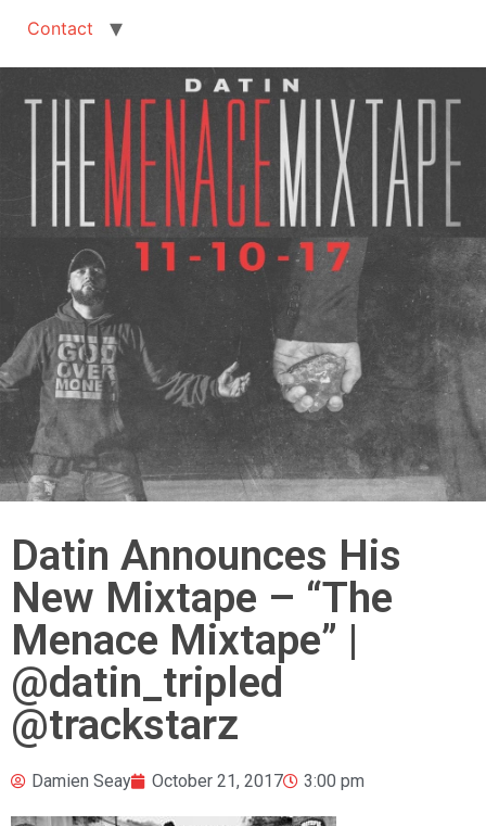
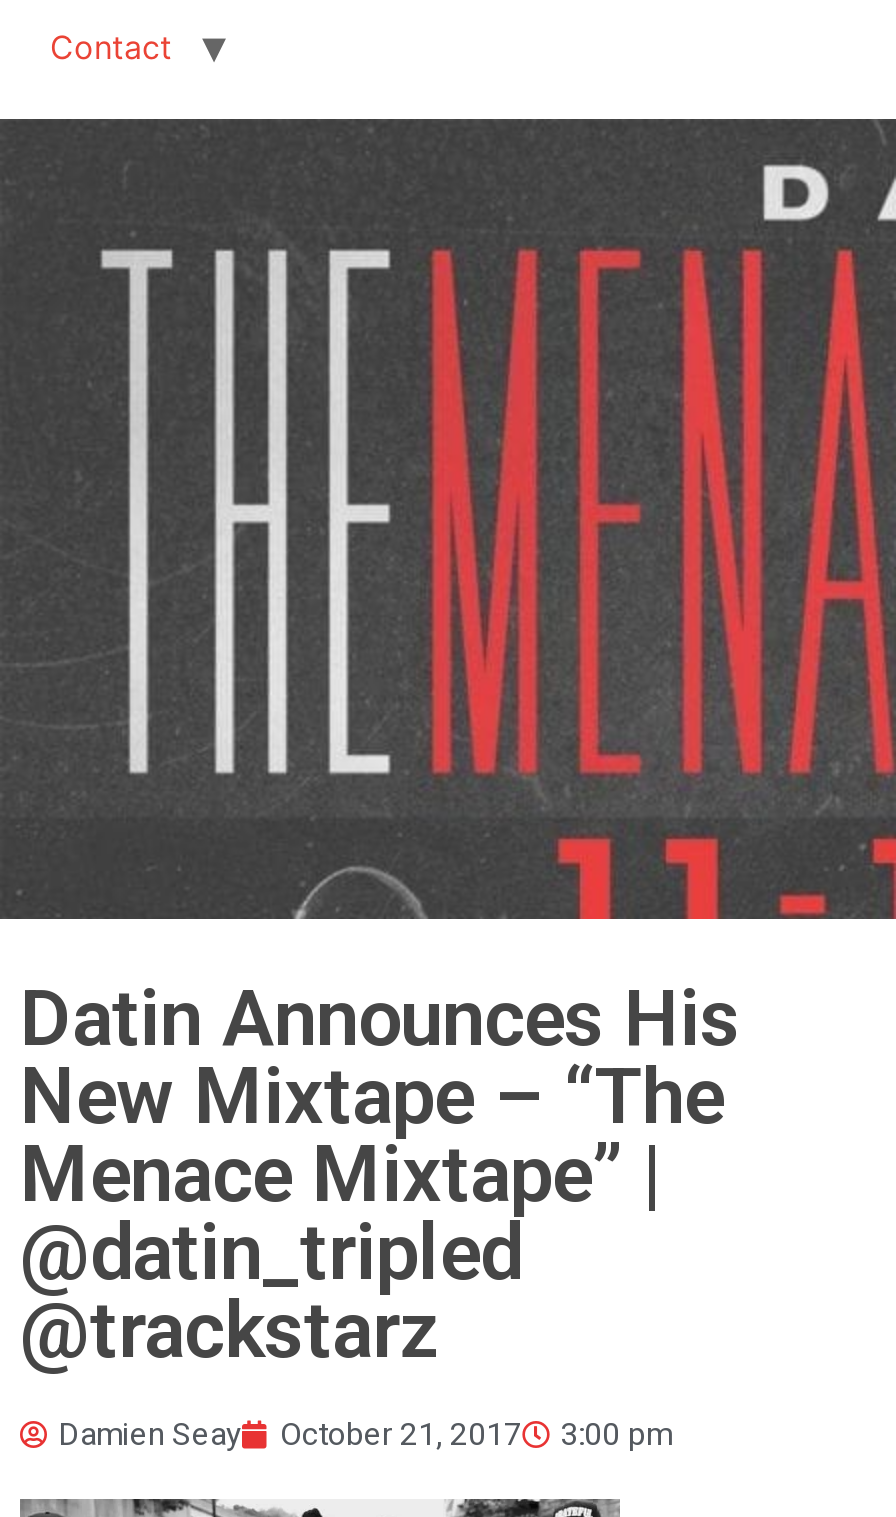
- [image]
+ [image]
